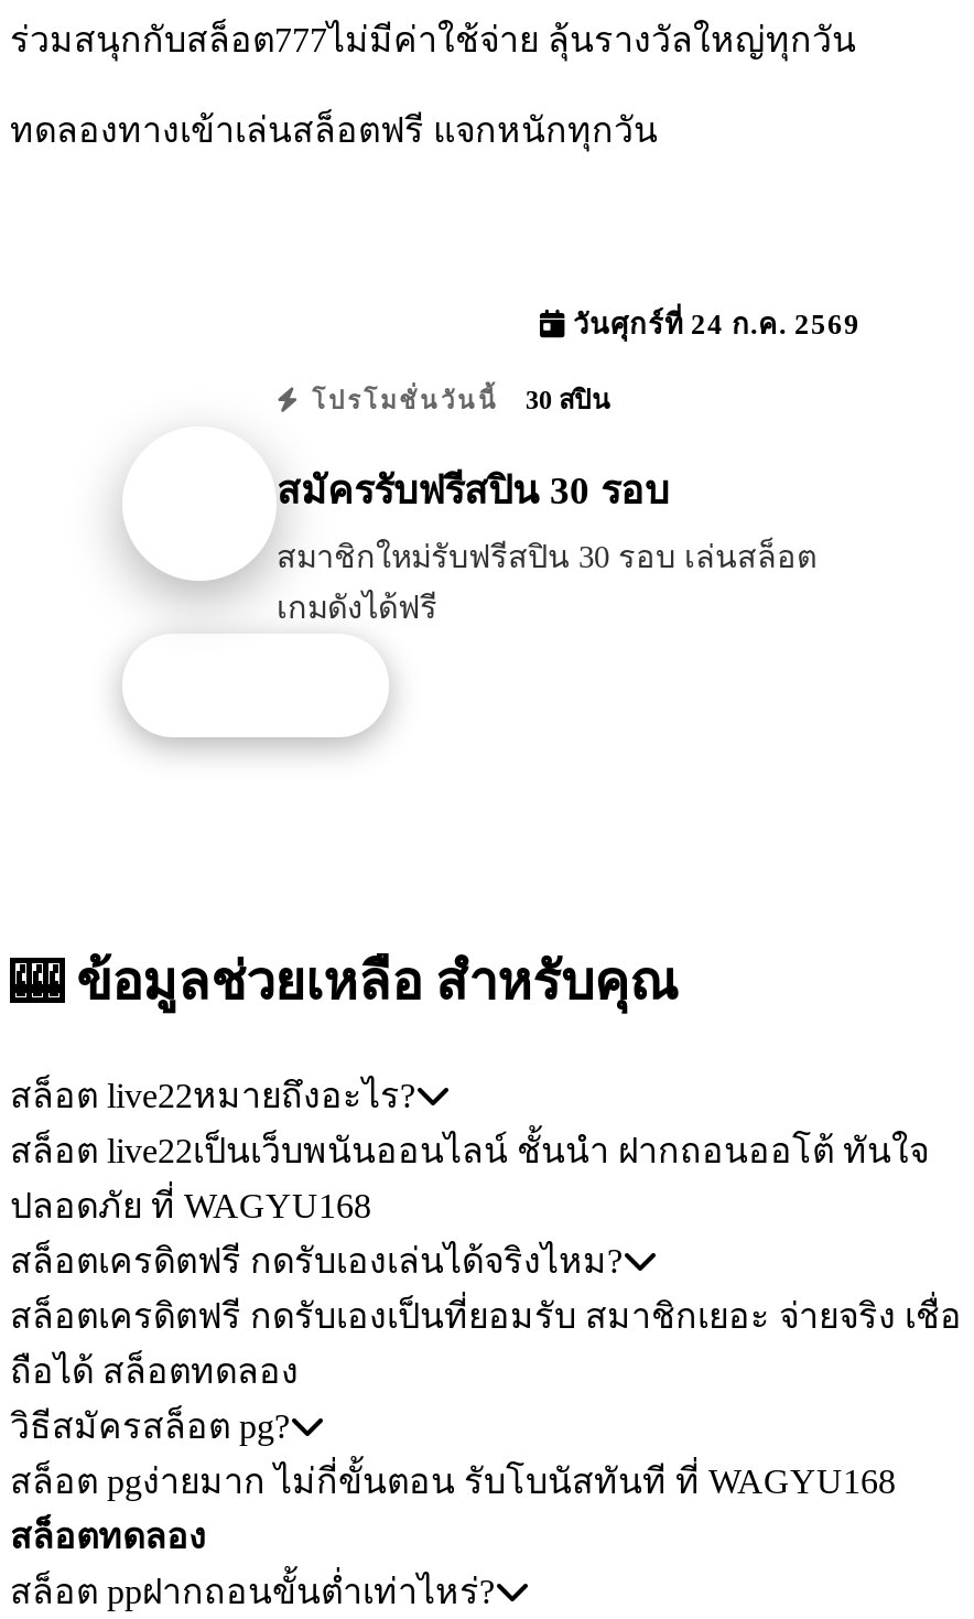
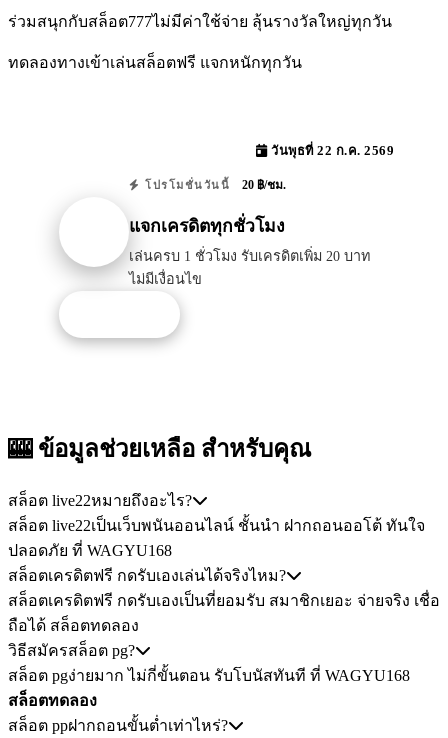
- วันศุกร์ที่ 24 ก.ค. 2569
+ วันพุธที่ 22 ก.ค. 2569

- โปรโมชั่นวันนี้ 30 สปิน
+ โปรโมชั่นวันนี้ 20 ฿/ชม.

- สมัครรับฟรีสปิน 30 รอบ
+ แจกเครดิตทุกชั่วโมง

- สมาชิกใหม่รับฟรีสปิน 30 รอบ เล่นสล็อต
- เกมดังได้ฟรี
+ เล่นครบ 1 ชั่วโมง รับเครดิตเพิ่ม 20 บาท
+ ไม่มีเงื่อนไข
